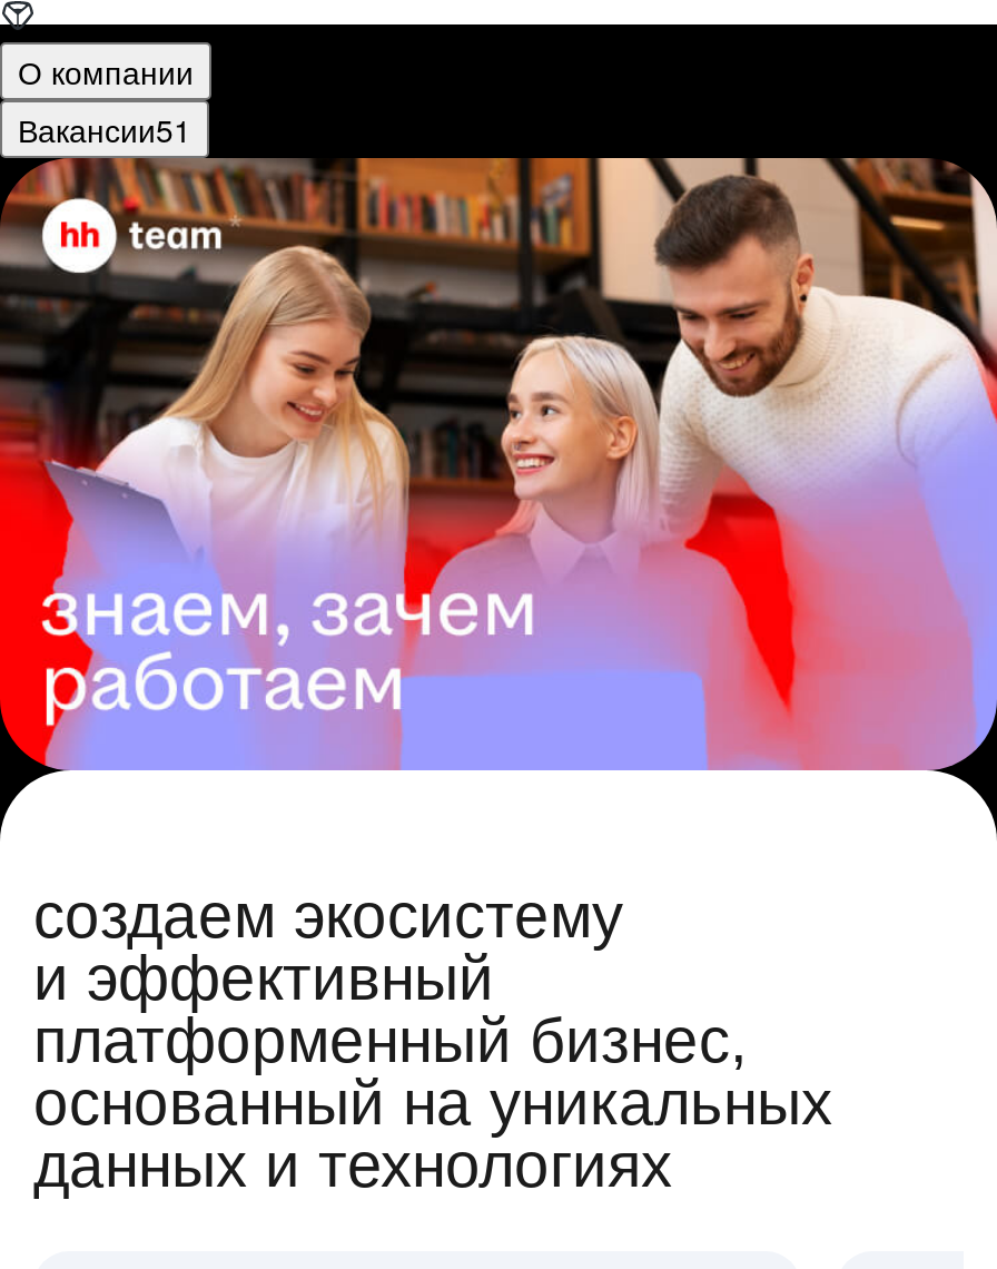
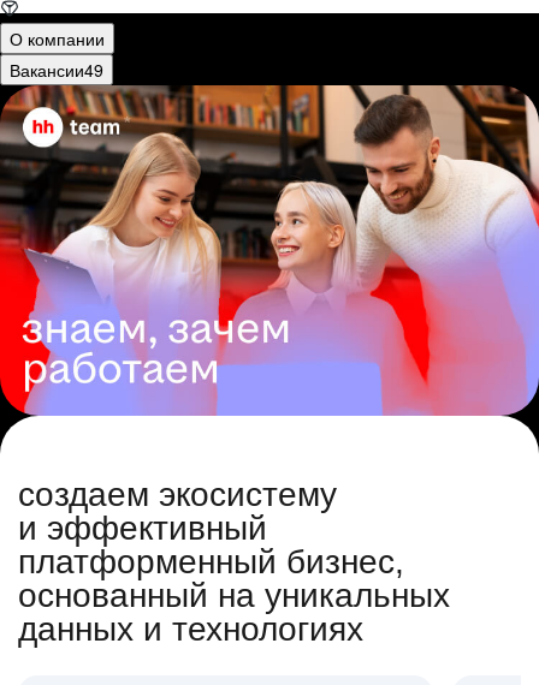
- Вакансии51
+ Вакансии49
